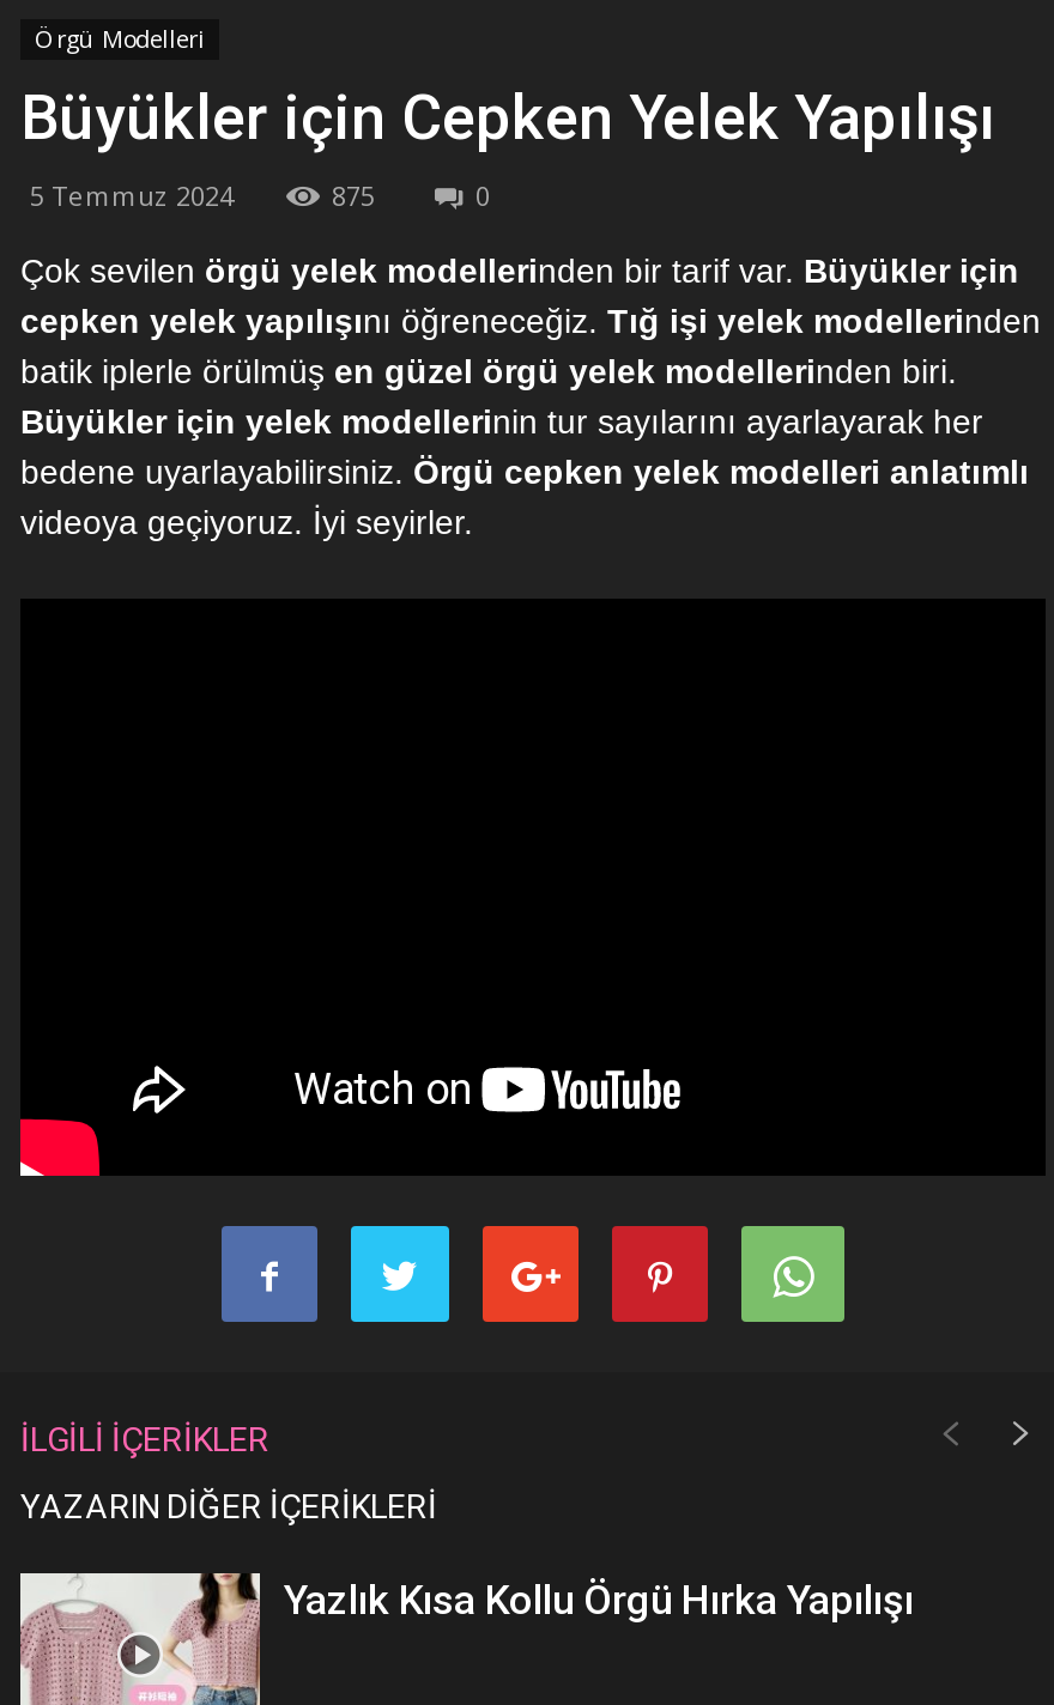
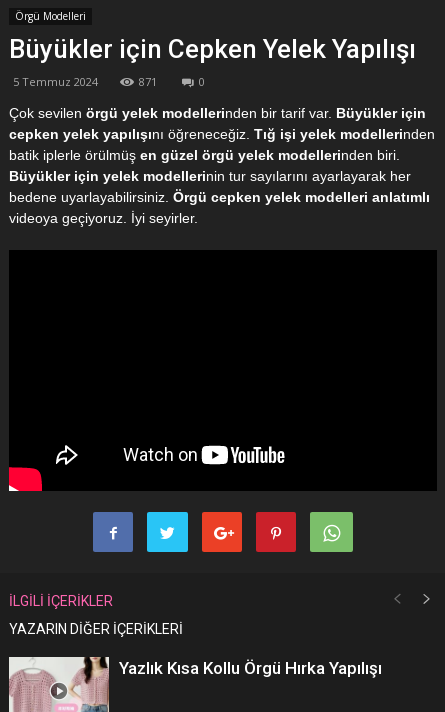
- 875
+ 871
